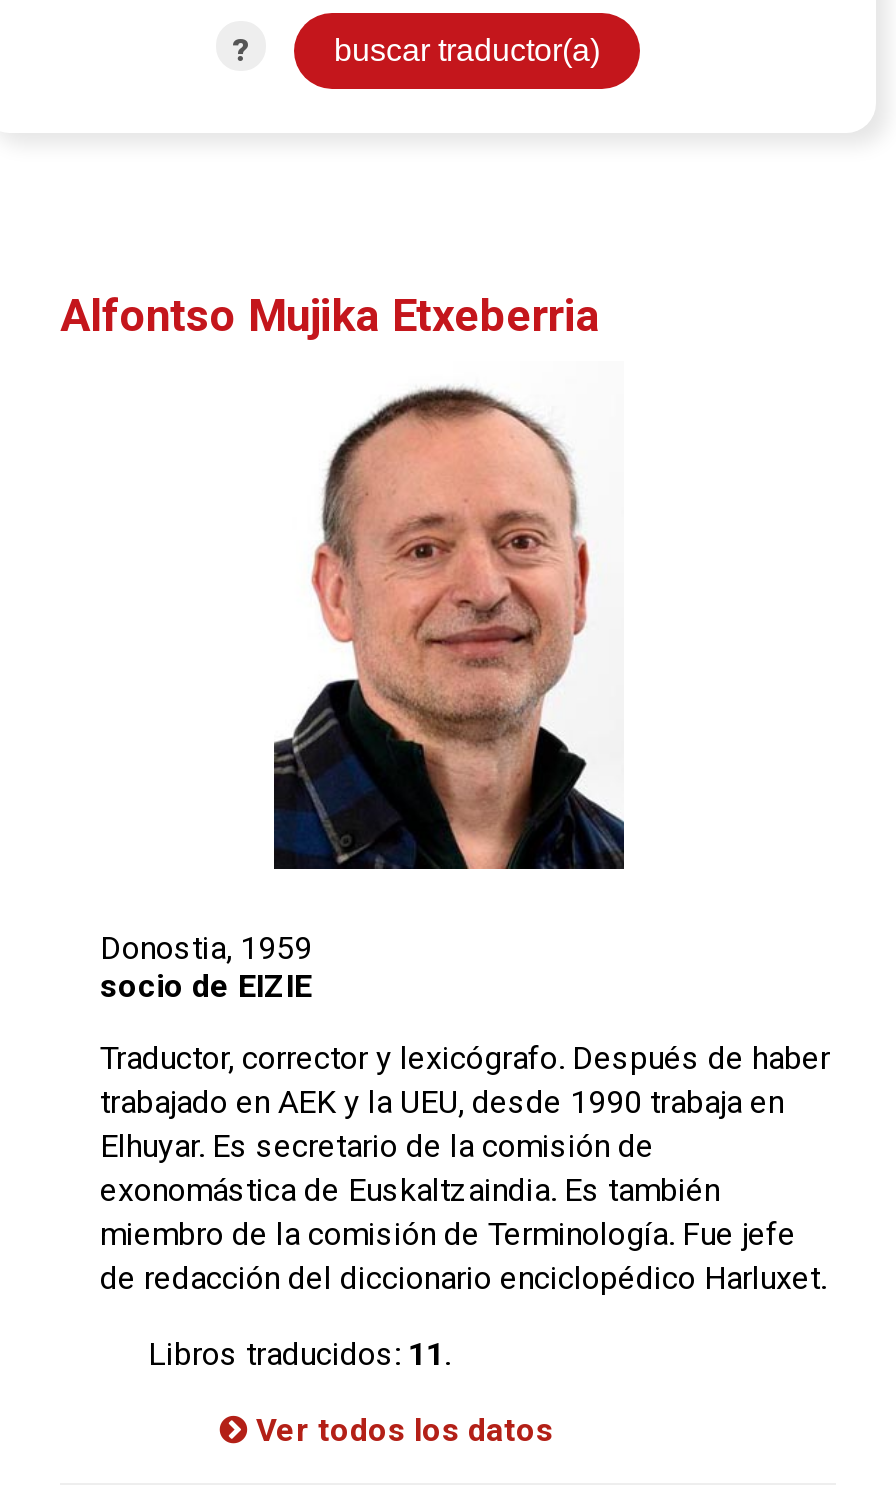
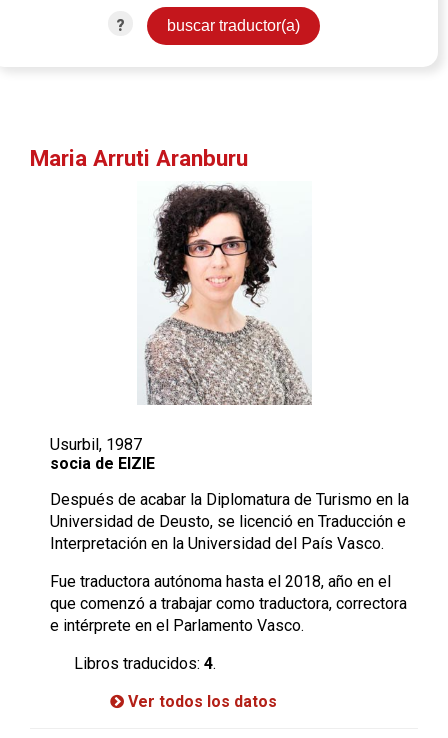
- Alfontso Mujika Etxeberria
+ Maria Arruti Aranburu

- [image]
- Donostia, 1959
- socio de EIZIE
- Traductor, corrector y lexicógrafo. Después de haber
- trabajado en AEK y la UEU, desde 1990 trabaja en
- Elhuyar. Es secretario de la comisión de
- exonomástica de Euskaltzaindia. Es también
- miembro de la comisión de Terminología. Fue jefe
- de redacción del diccionario enciclopédico Harluxet.
- Libros traducidos: 11.
+ [image]
+ Usurbil, 1987
+ socia de EIZIE
+ Después de acabar la Diplomatura de Turismo en la
+ Universidad de Deusto, se licenció en Traducción e
+ Interpretación en la Universidad del País Vasco.
+ Fue traductora autónoma hasta el 2018, año en el
+ que comenzó a trabajar como traductora, correctora
+ e intérprete en el Parlamento Vasco.
+ Libros traducidos: 4.
